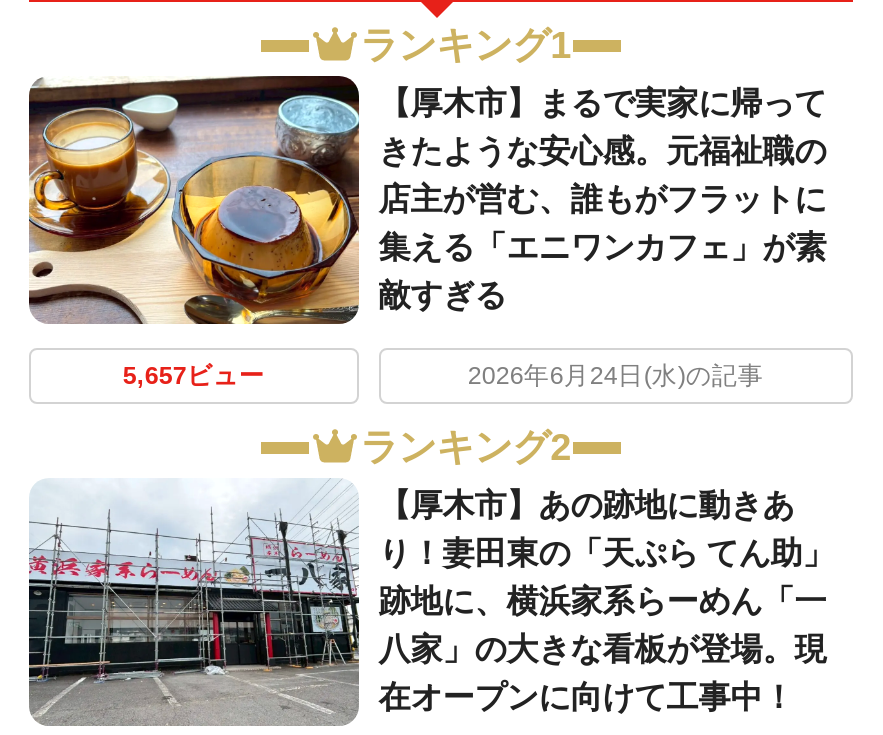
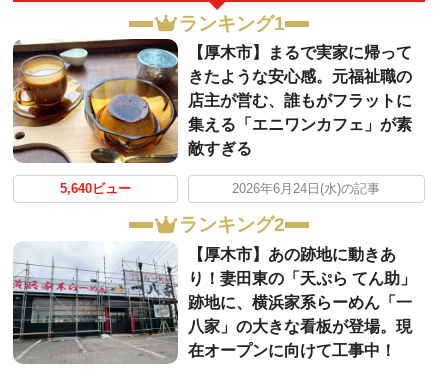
- 5,657ビュー
+ 5,640ビュー
